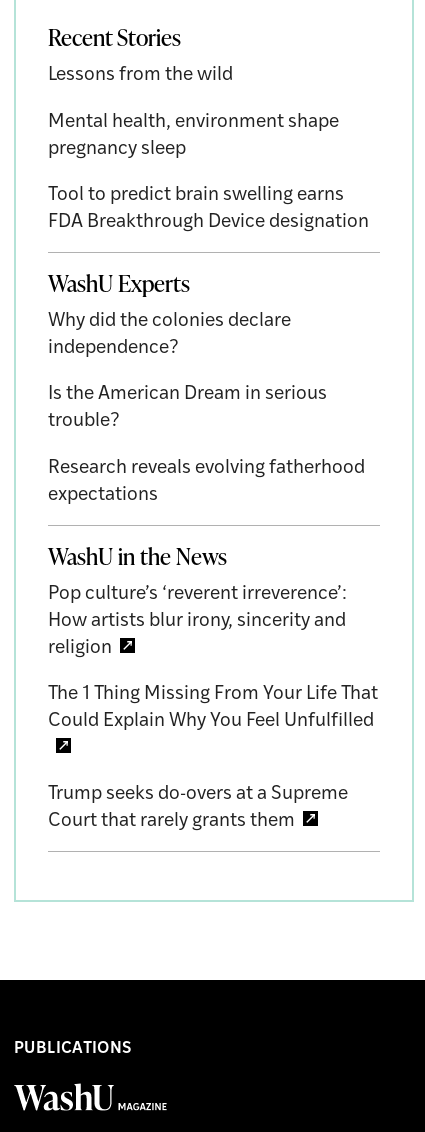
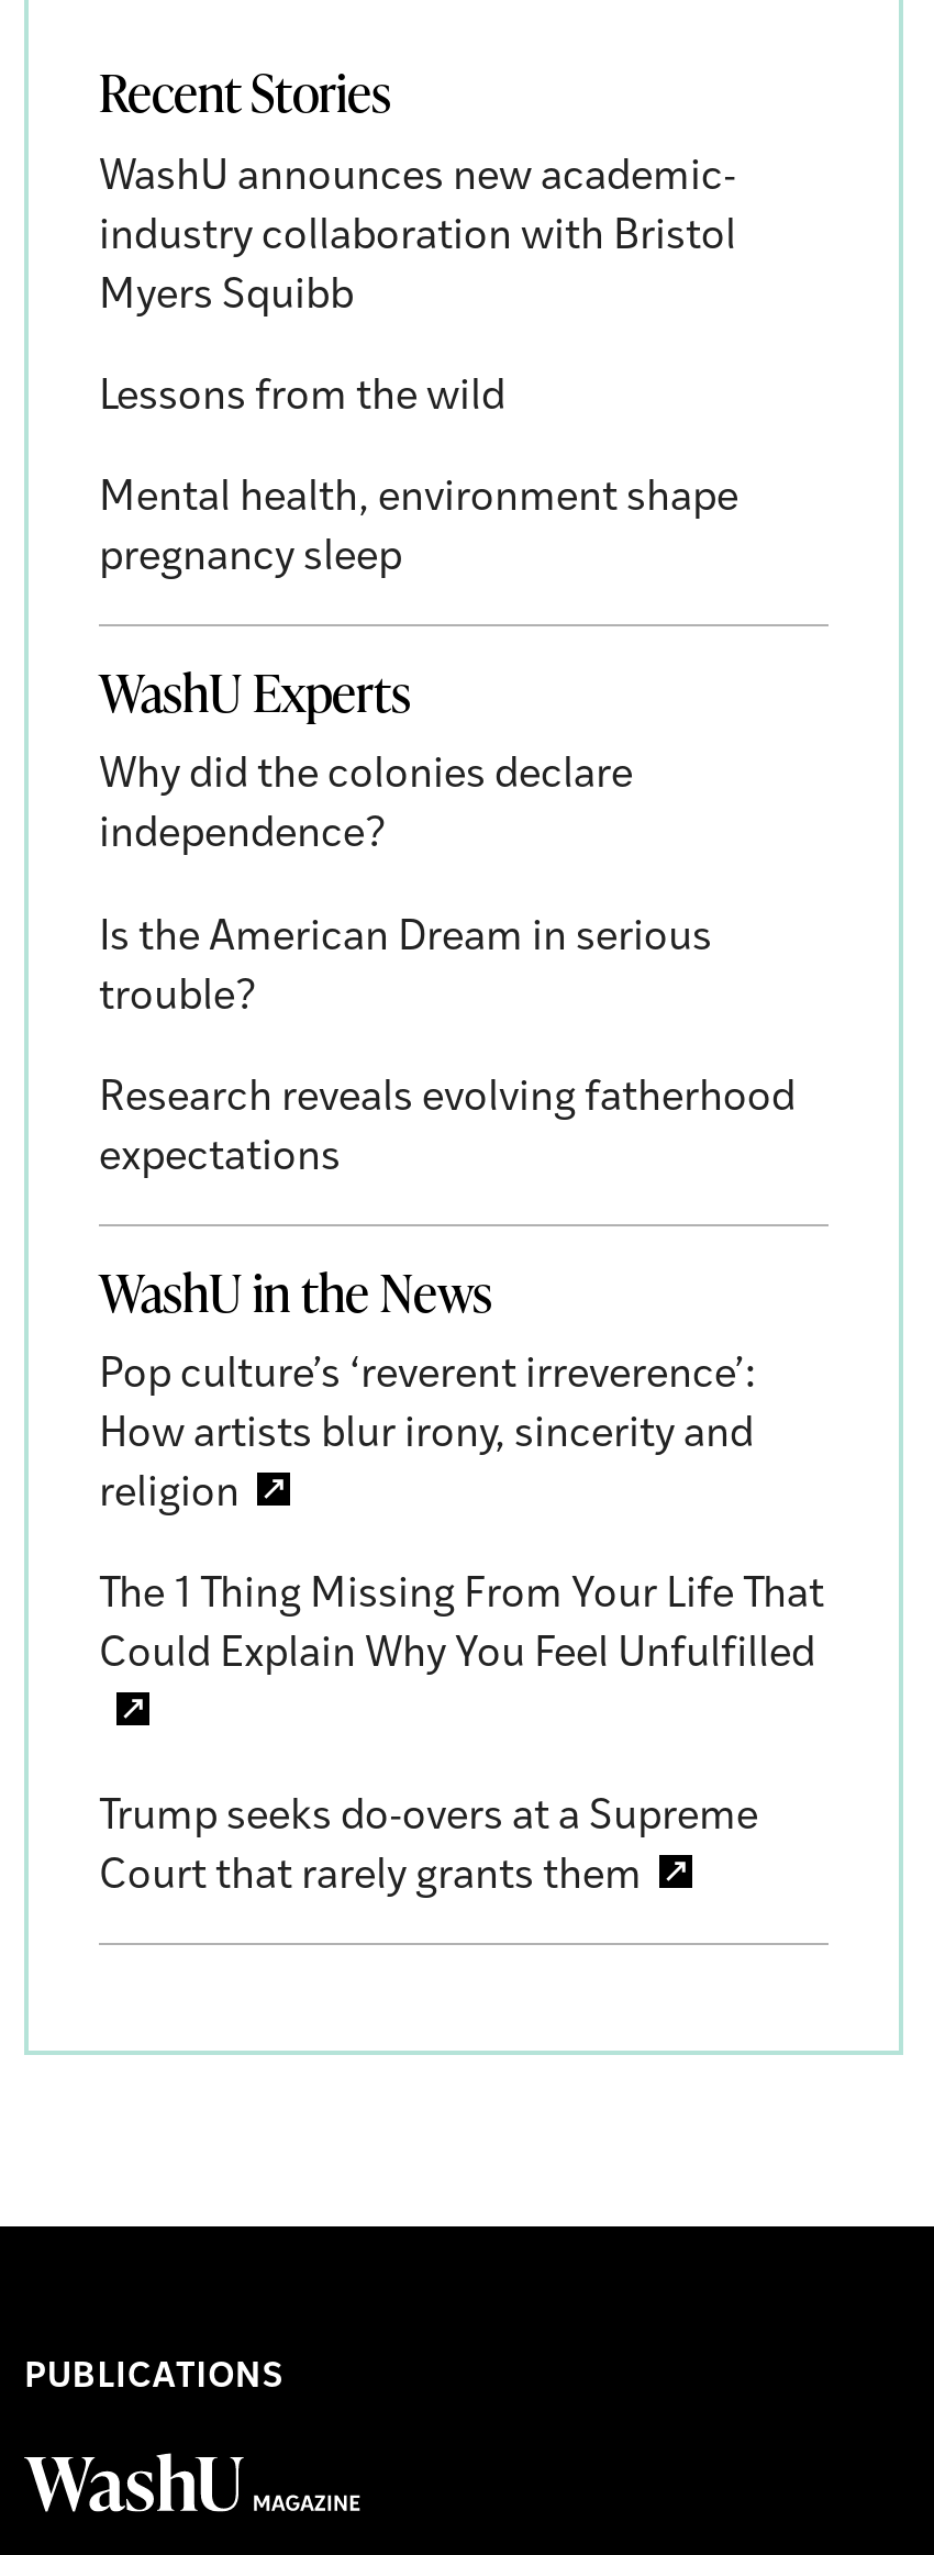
+ WashU announces new academic-
+ industry collaboration with Bristol
+ Myers Squibb

moved down: Lessons from the wild | Mental health, environment shape | pregnancy sleep

- Tool to predict brain swelling earns
- FDA Breakthrough Device designation
